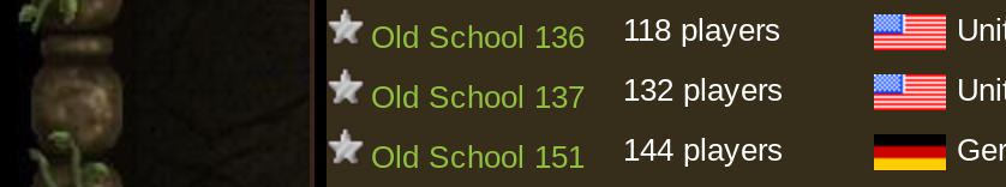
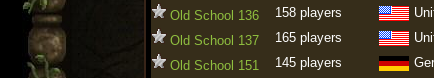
- Old School 136 118 players
+ Old School 136 158 players

- Old School 137 132 players
+ Old School 137 165 players

- Old School 151 144 players
+ Old School 151 145 players
